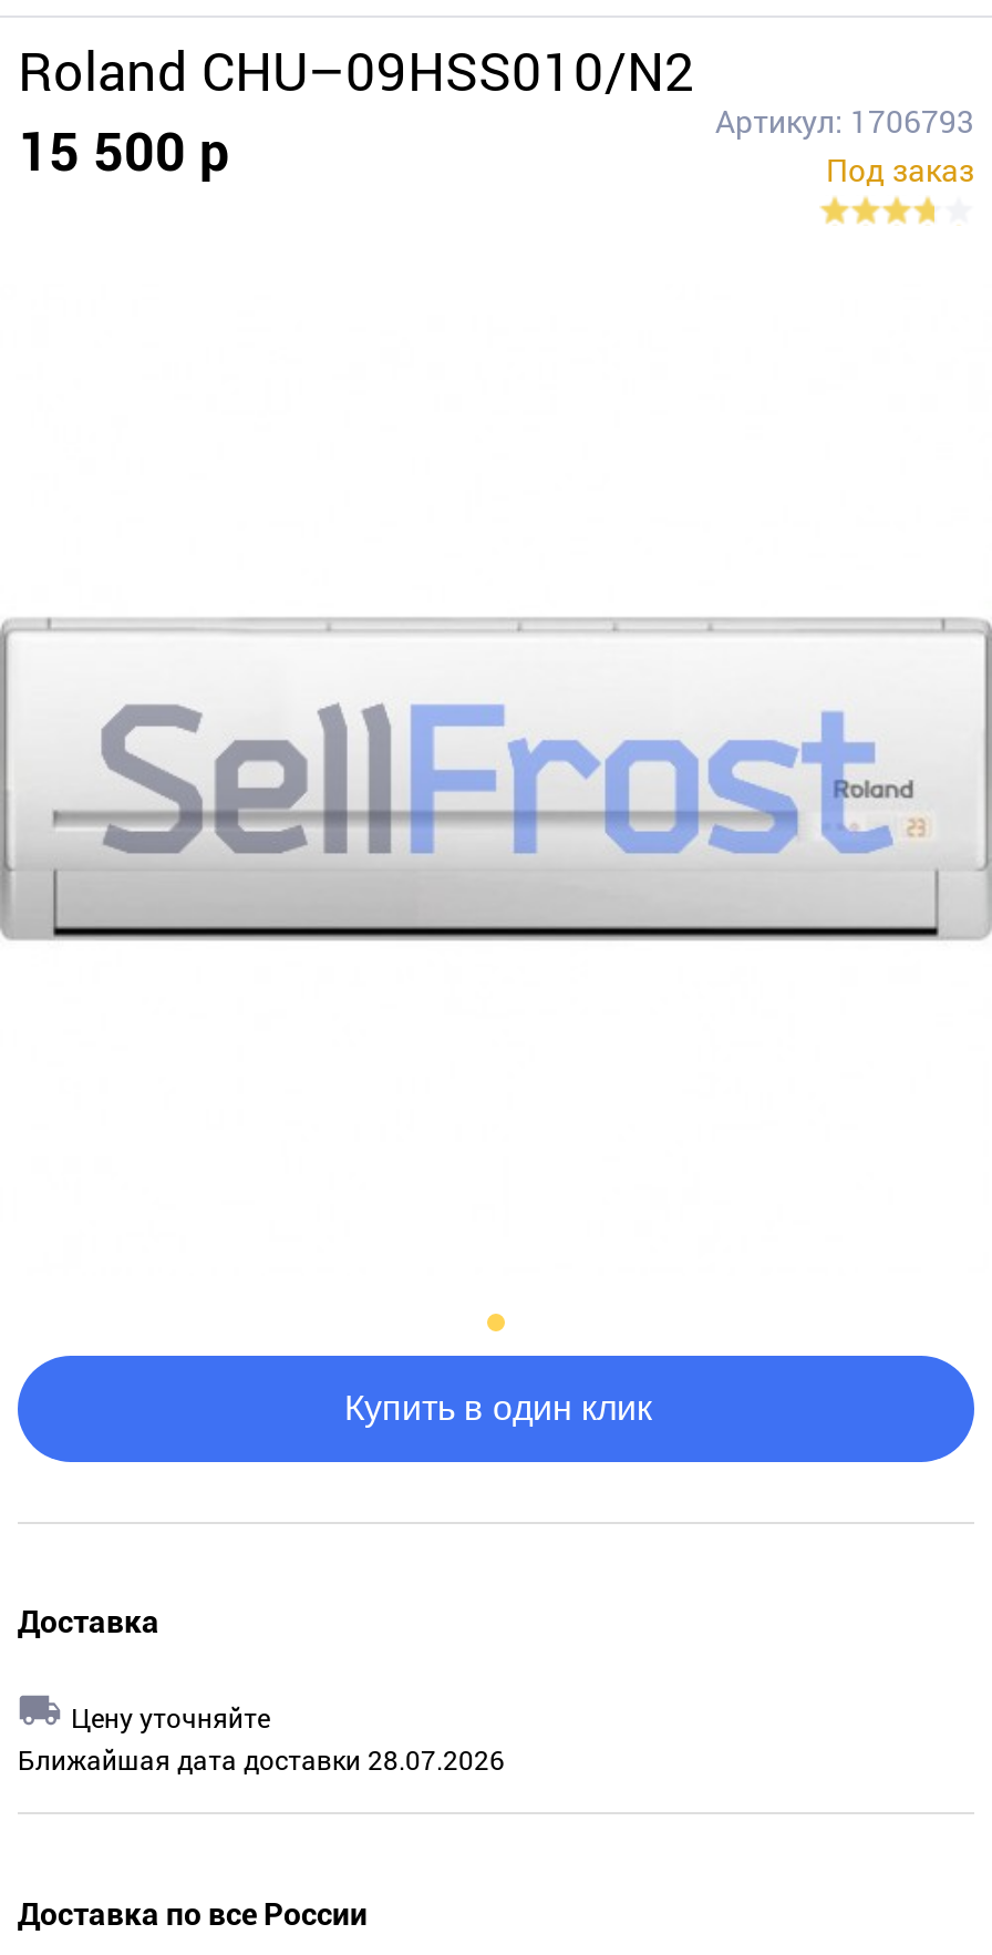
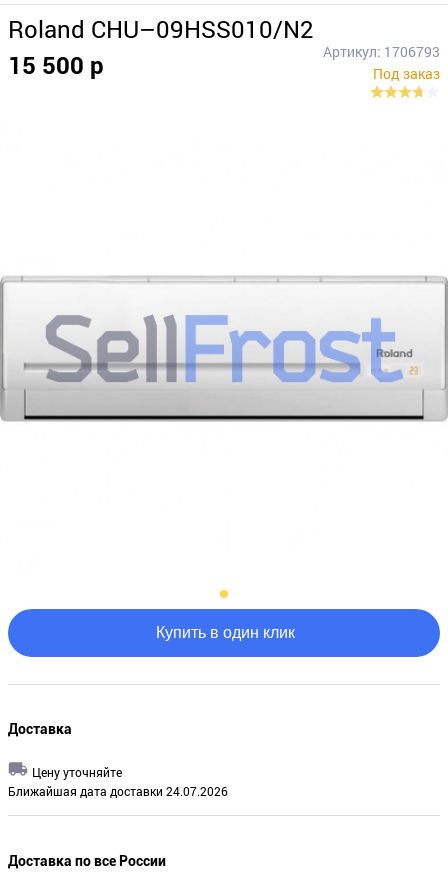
- Ближайшая дата доставки 28.07.2026
+ Ближайшая дата доставки 24.07.2026
